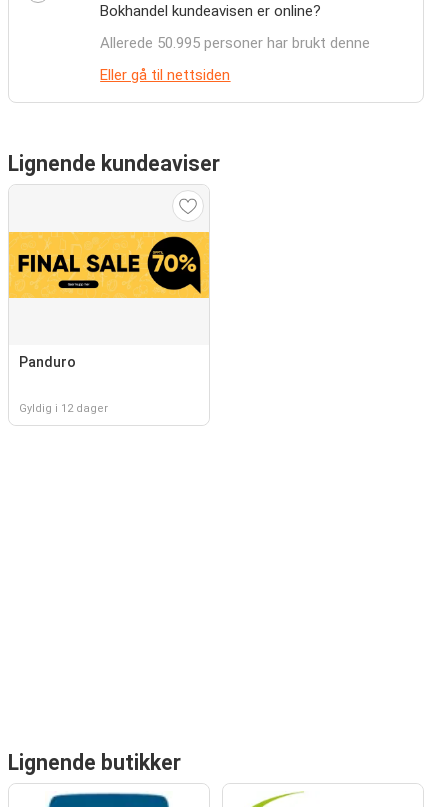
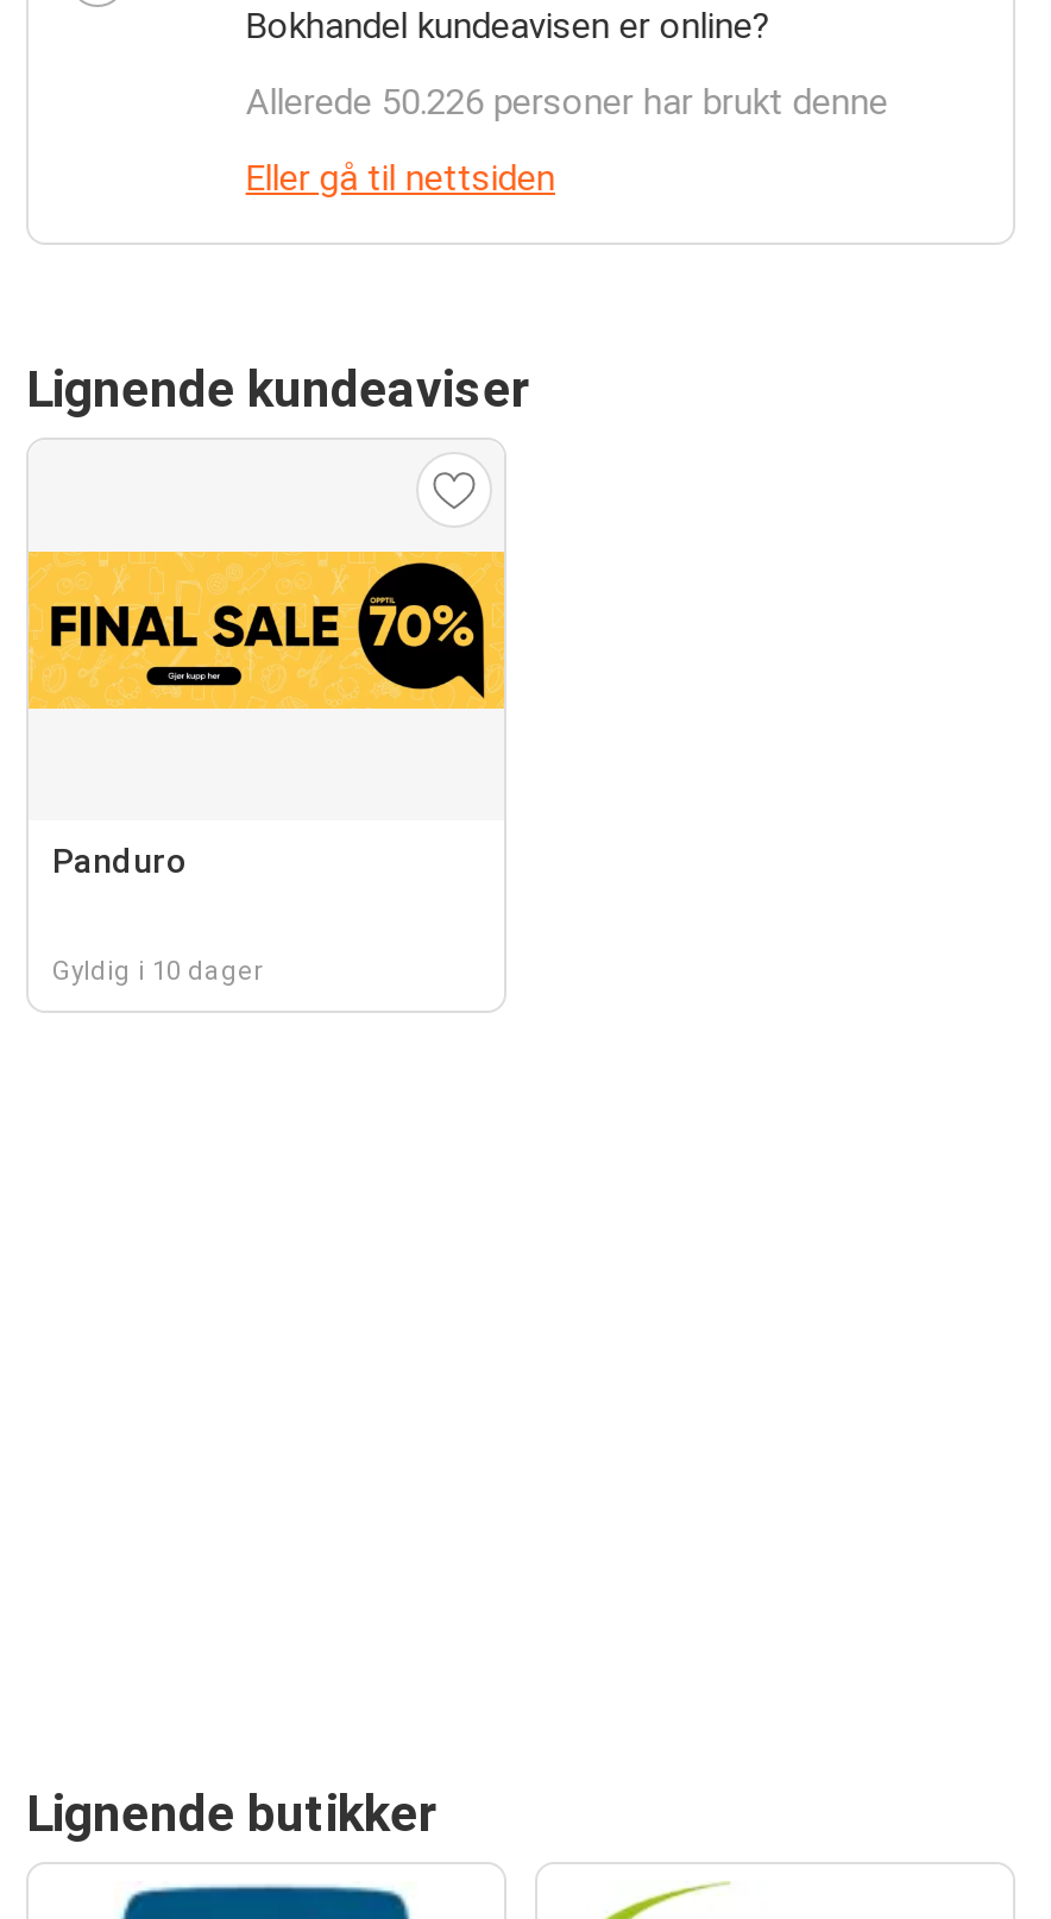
- Allerede 50.995 personer har brukt denne
+ Allerede 50.226 personer har brukt denne

- Gyldig i 12 dager
+ Gyldig i 10 dager
